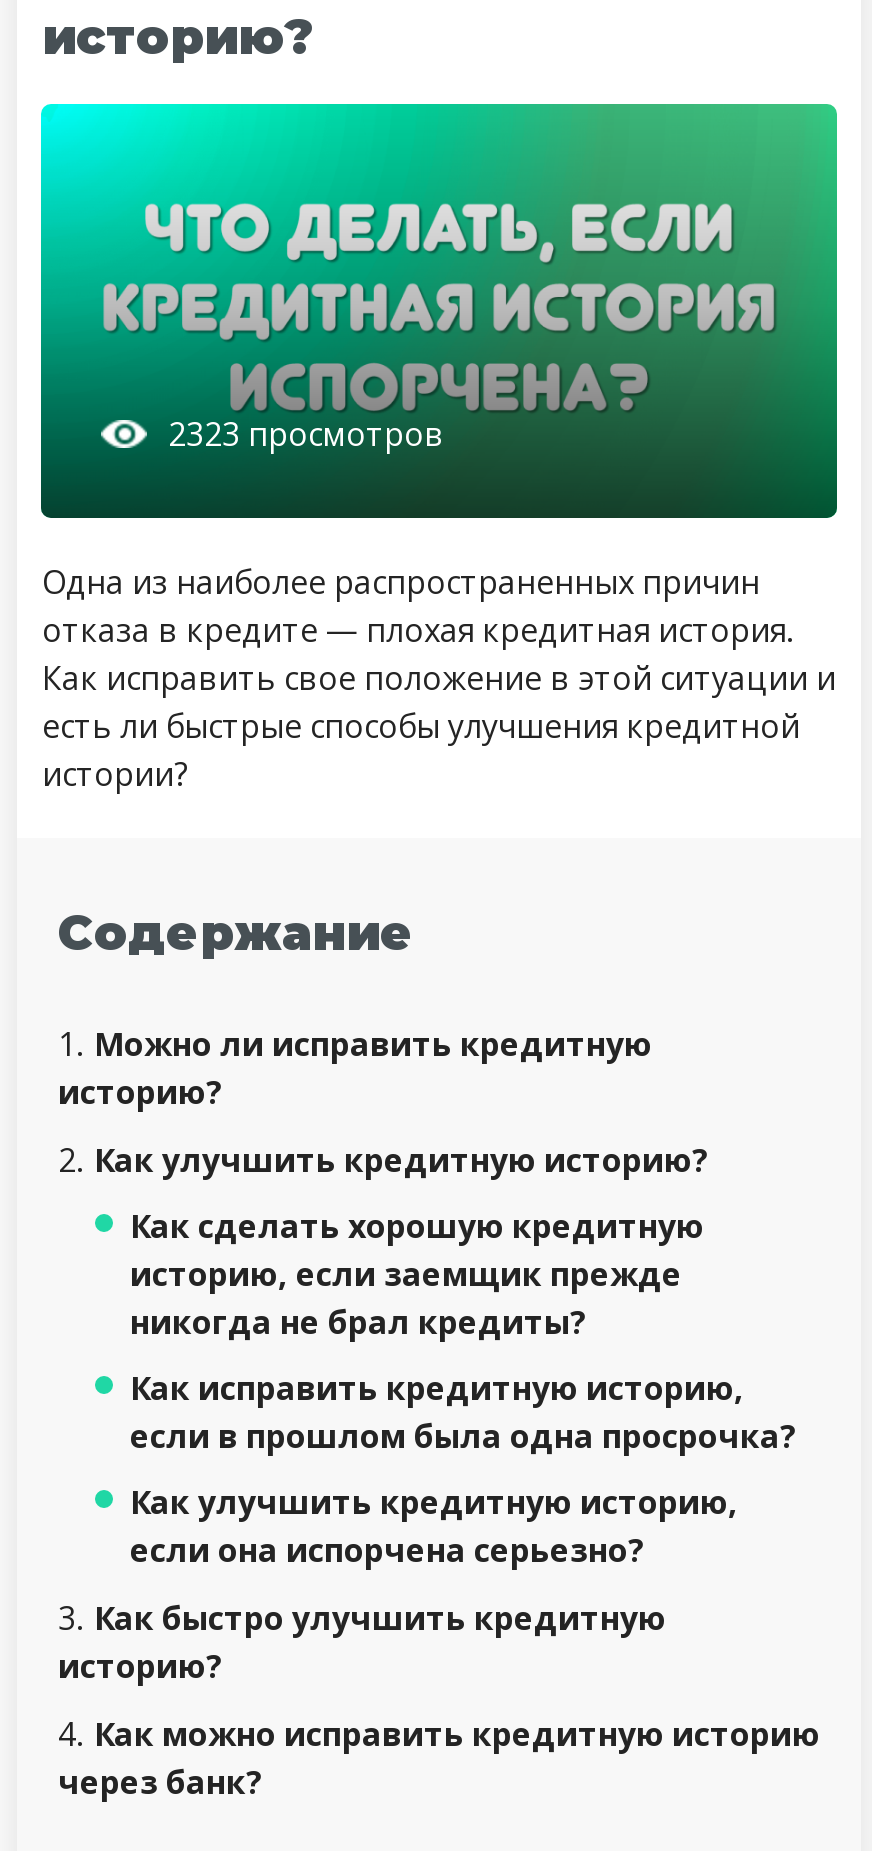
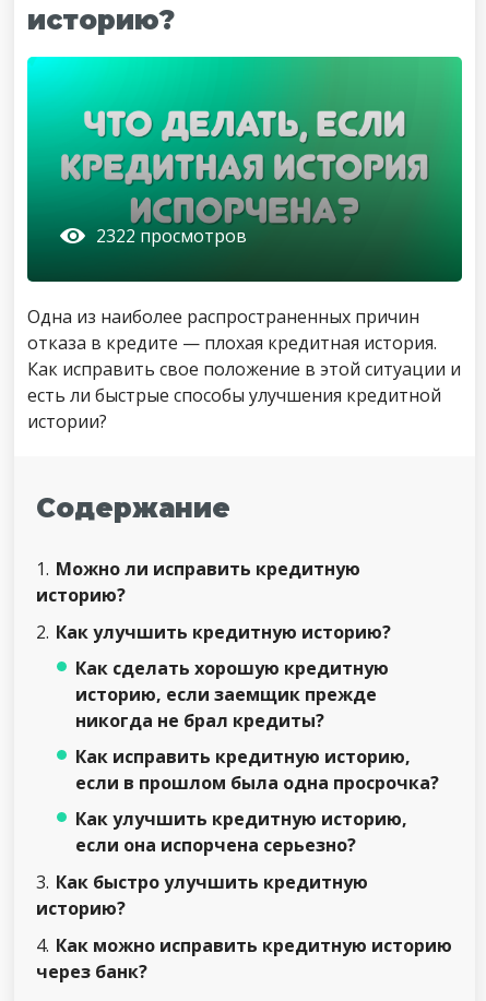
- 2323 просмотров
+ 2322 просмотров
